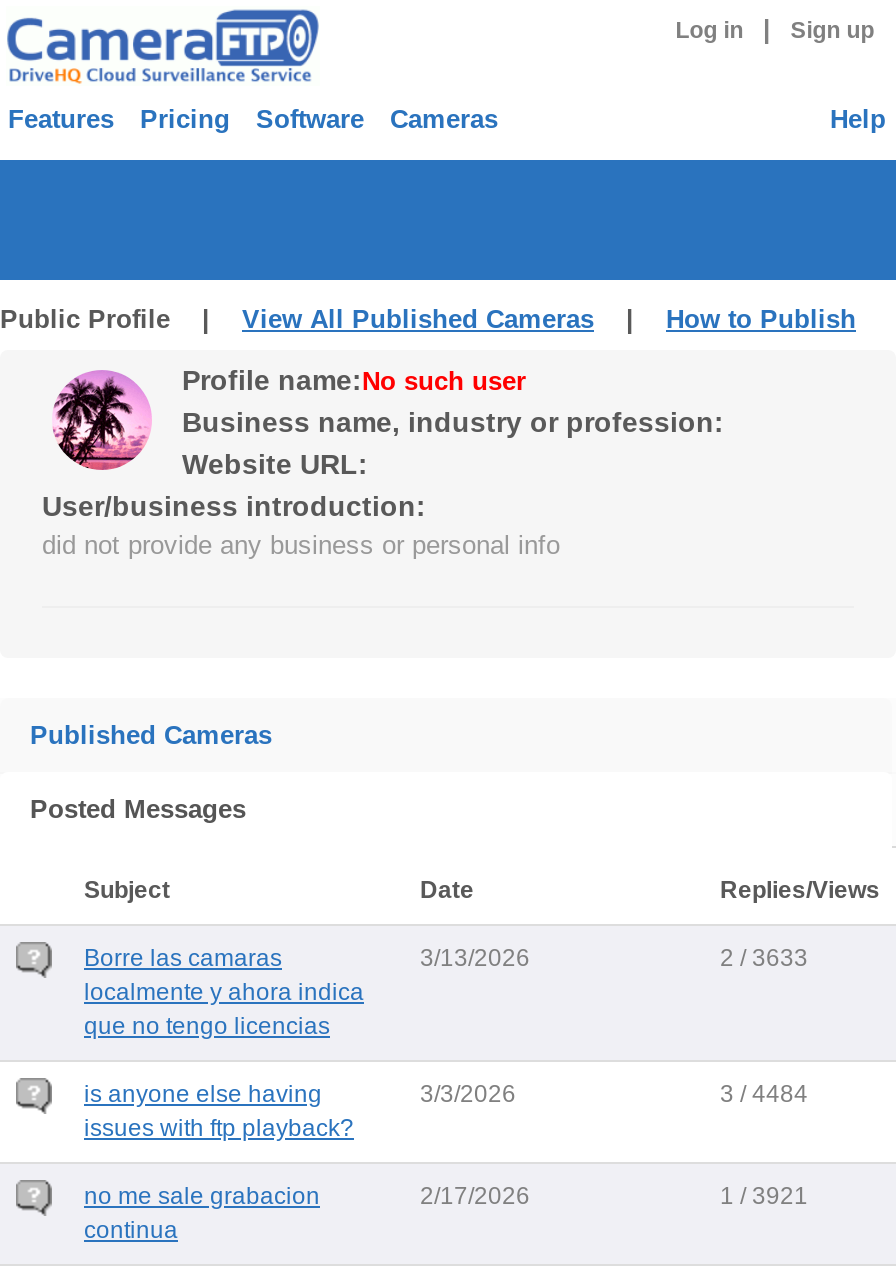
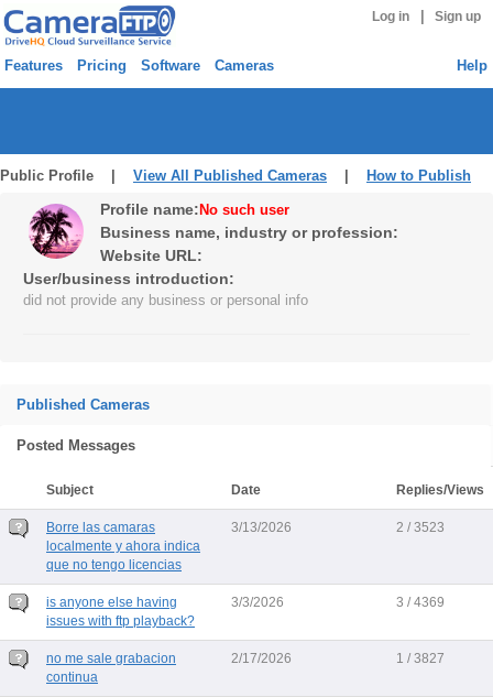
- 2 / 3633
+ 2 / 3523

- 3 / 4484
+ 3 / 4369

- 1 / 3921
+ 1 / 3827
